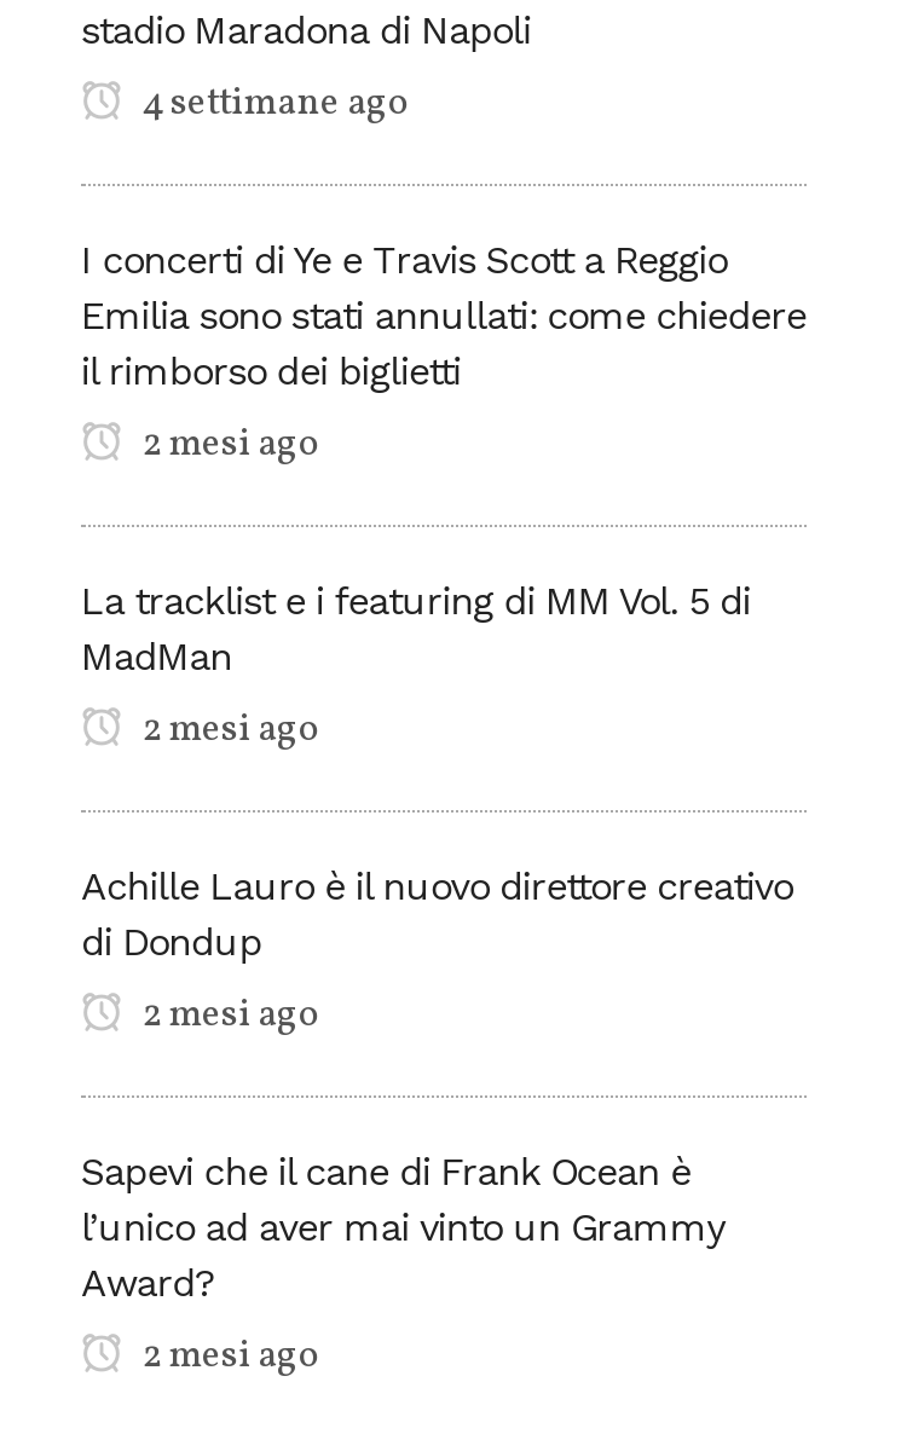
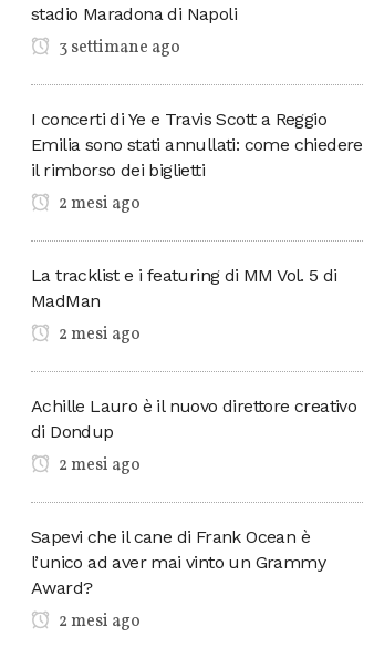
- 4 settimane ago
+ 3 settimane ago
